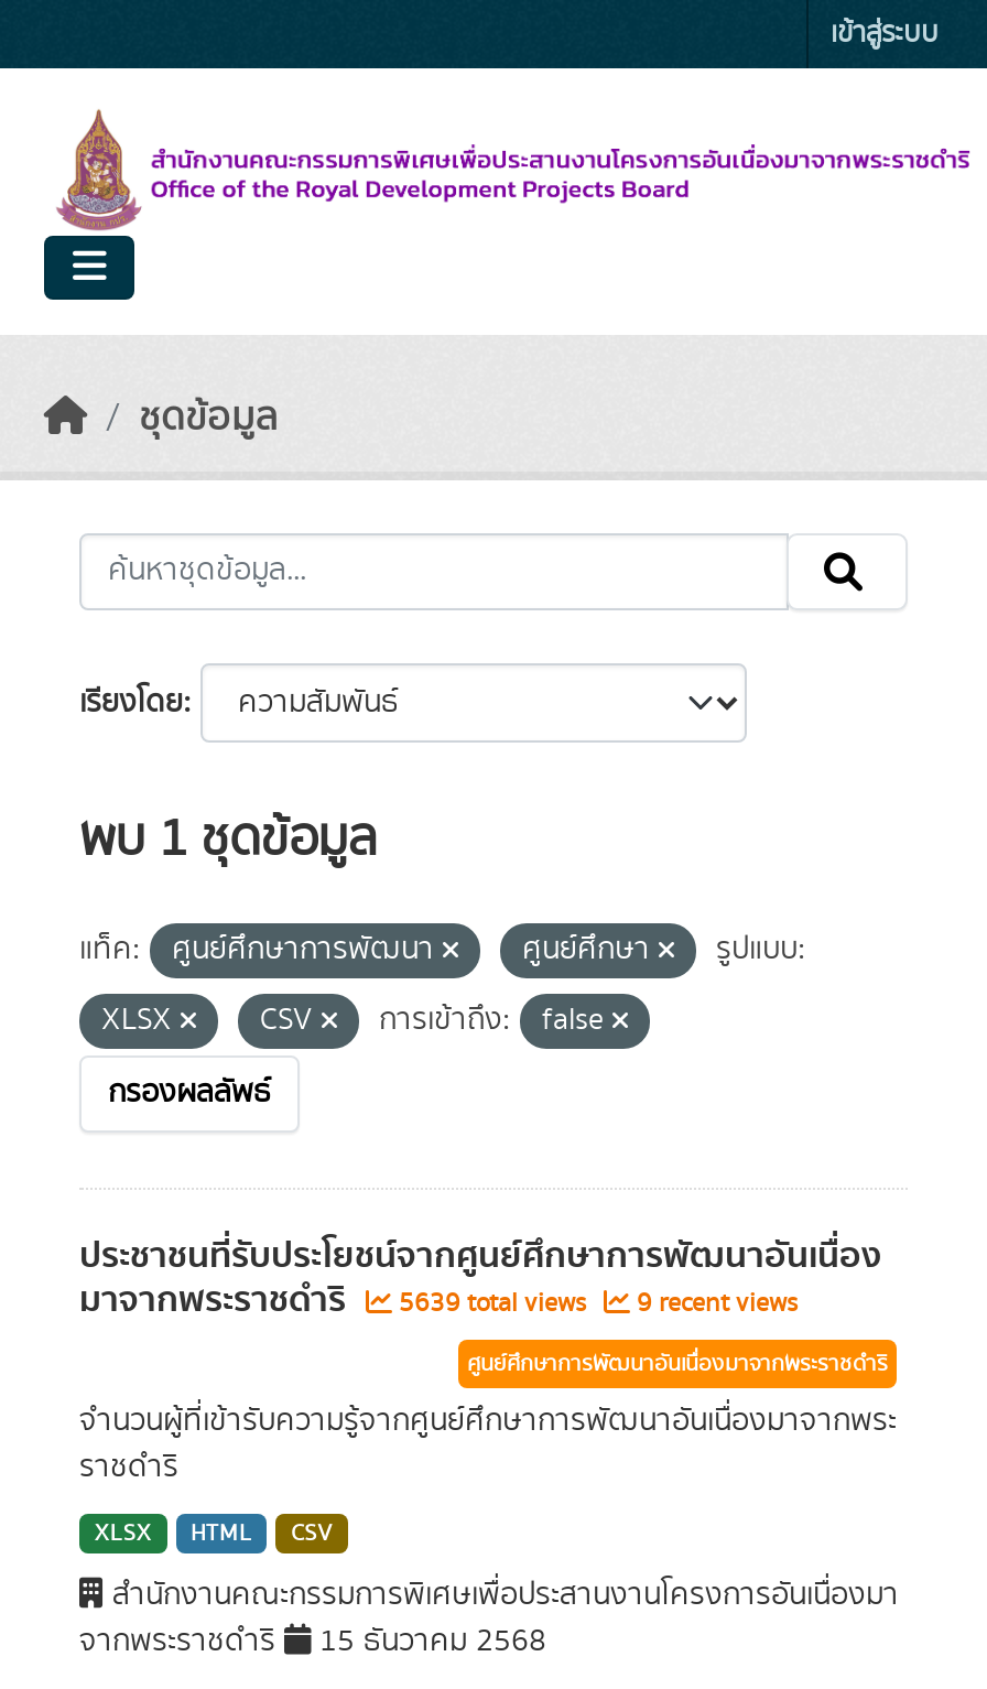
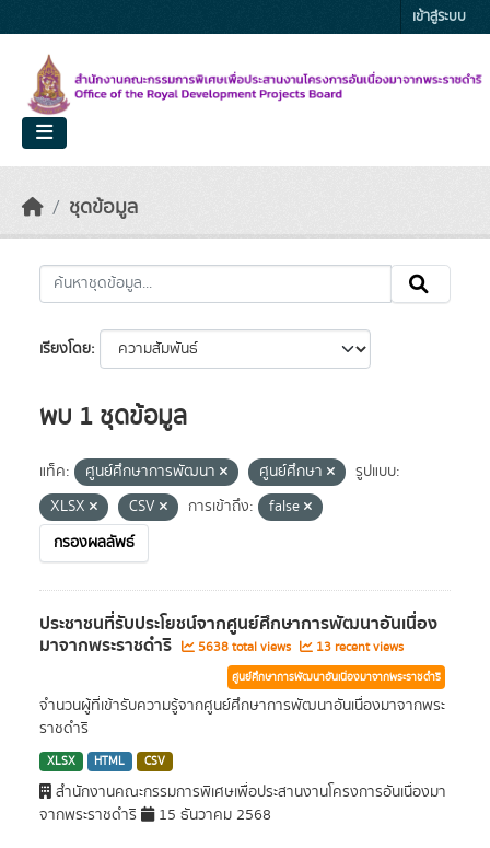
- 5639 total views
+ 5638 total views

- 9 recent views
+ 13 recent views
